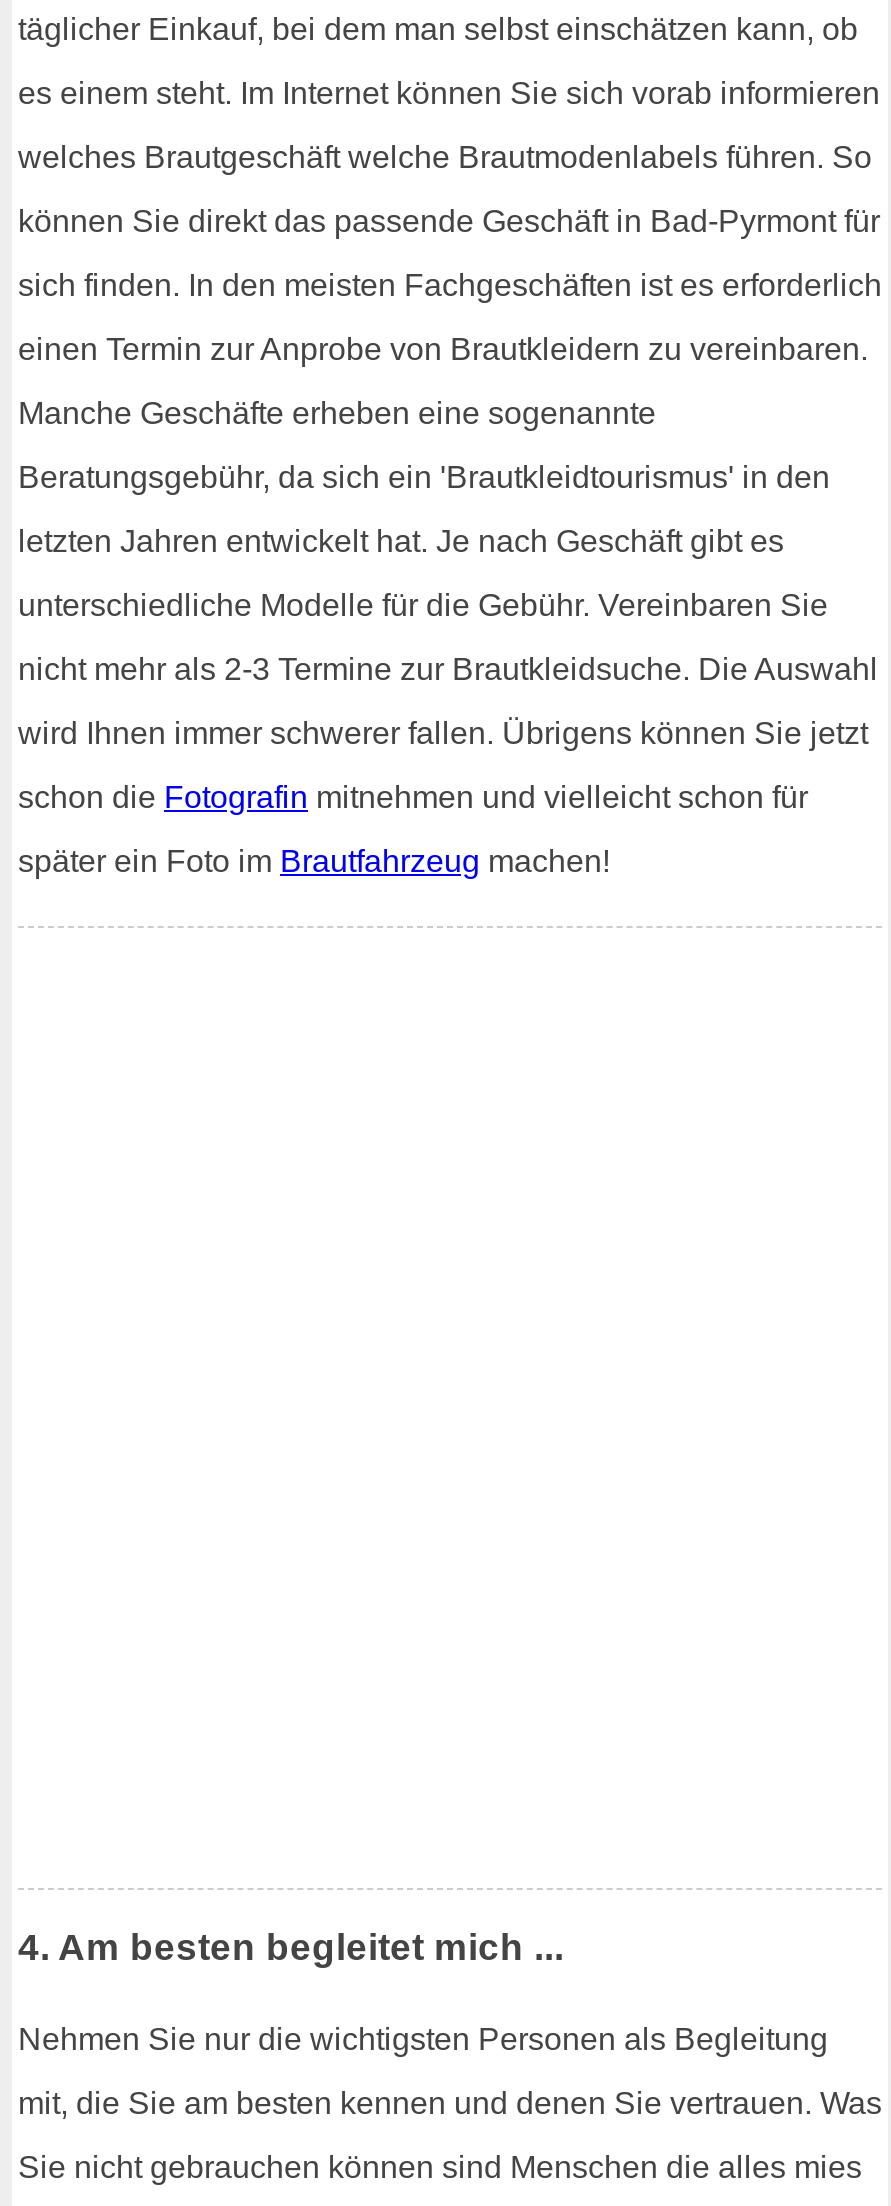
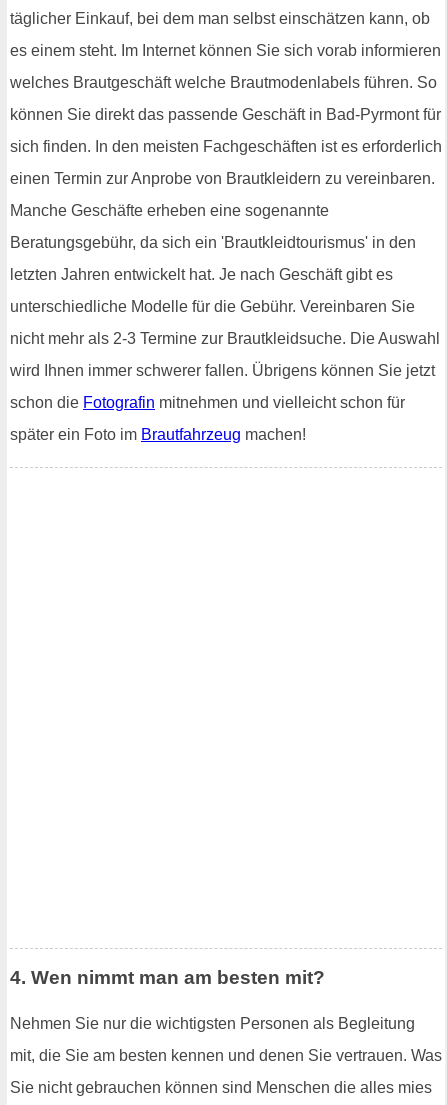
- 4. Am besten begleitet mich ...
+ 4. Wen nimmt man am besten mit?
